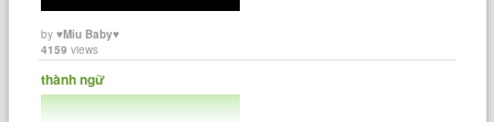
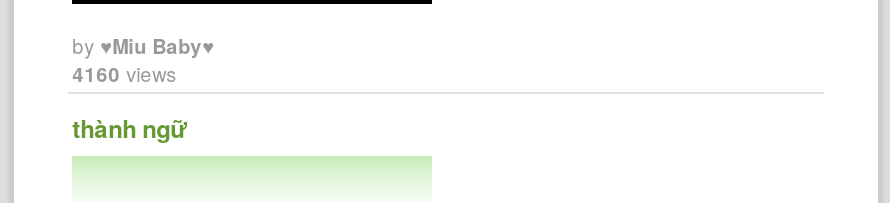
- 4159 views
+ 4160 views
